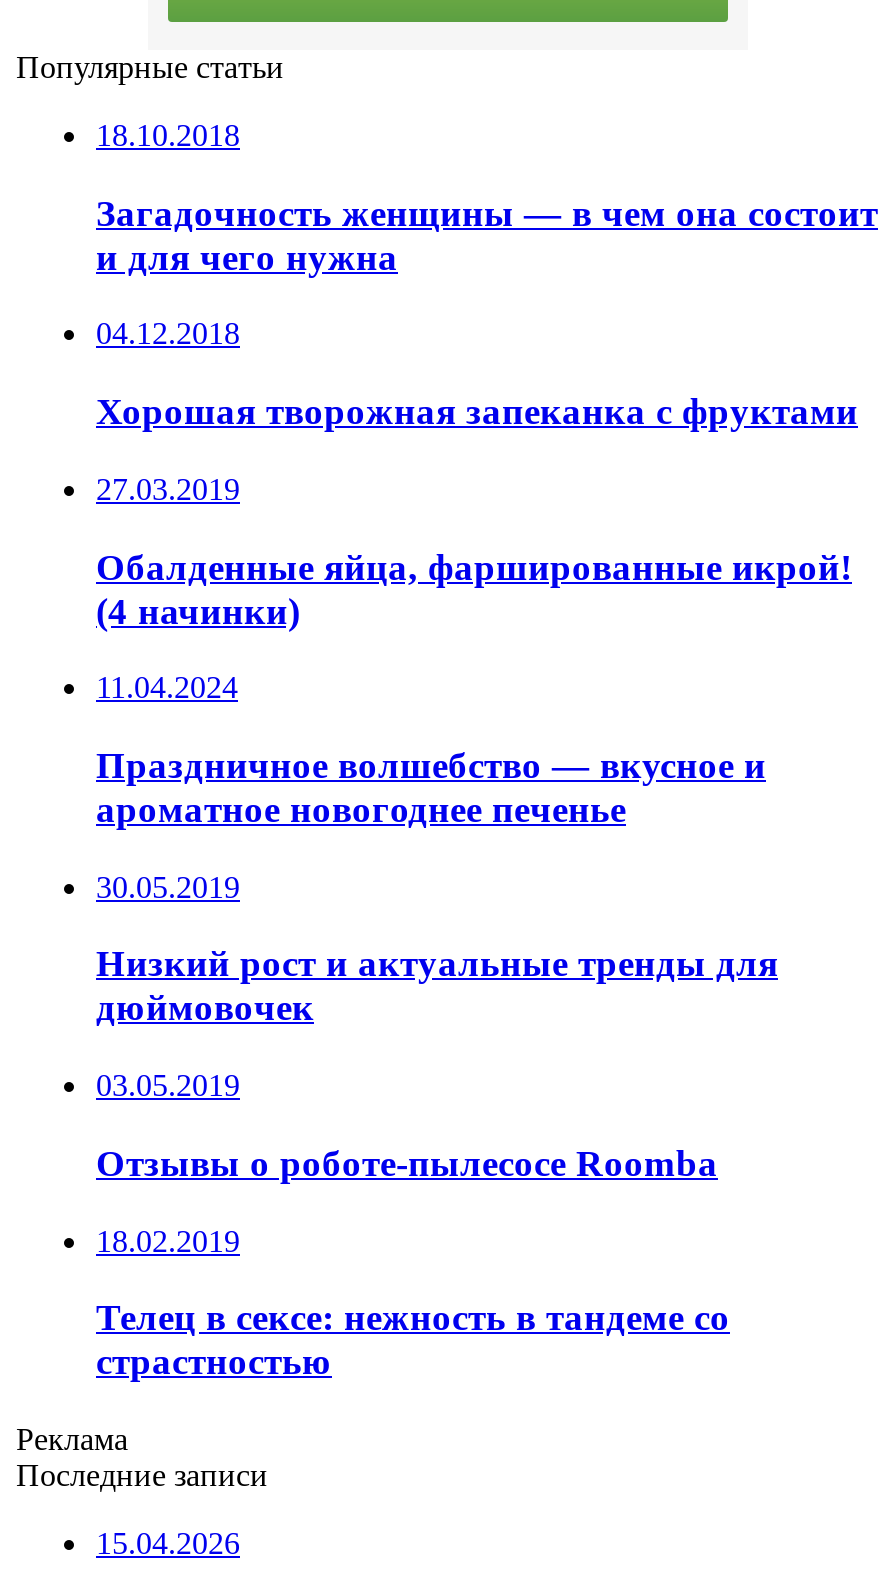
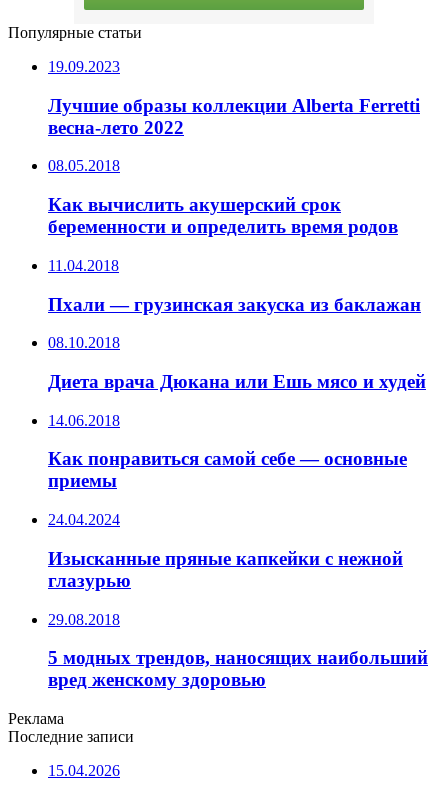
- 18.10.2018
+ 19.09.2023

- Загадочность женщины — в чем она состоит
- и для чего нужна
+ Лучшие образы коллекции Alberta Ferretti
+ весна-лето 2022

- 04.12.2018
+ 08.05.2018

- Хорошая творожная запеканка с фруктами
+ Как вычислить акушерский срок
+ беременности и определить время родов

- 27.03.2019
+ 11.04.2018

- Обалденные яйца, фаршированные икрой!
- (4 начинки)
+ Пхали — грузинская закуска из баклажан

- 11.04.2024
+ 08.10.2018

- Праздничное волшебство — вкусное и
- ароматное новогоднее печенье
+ Диета врача Дюкана или Ешь мясо и худей

- 30.05.2019
+ 14.06.2018

- Низкий рост и актуальные тренды для
- дюймовочек
+ Как понравиться самой себе — основные
+ приемы

- 03.05.2019
+ 24.04.2024

- Отзывы о роботе-пылесосе Roomba
+ Изысканные пряные капкейки с нежной
+ глазурью

- 18.02.2019
+ 29.08.2018

- Телец в сексе: нежность в тандеме со
- страстностью
+ 5 модных трендов, наносящих наибольший
+ вред женскому здоровью
